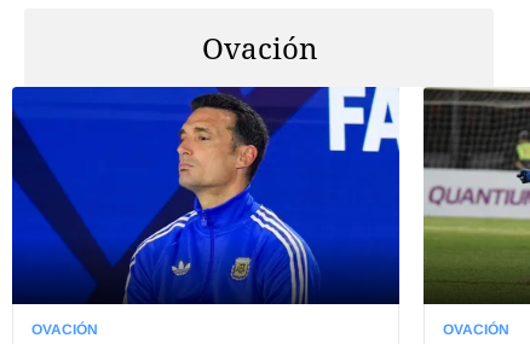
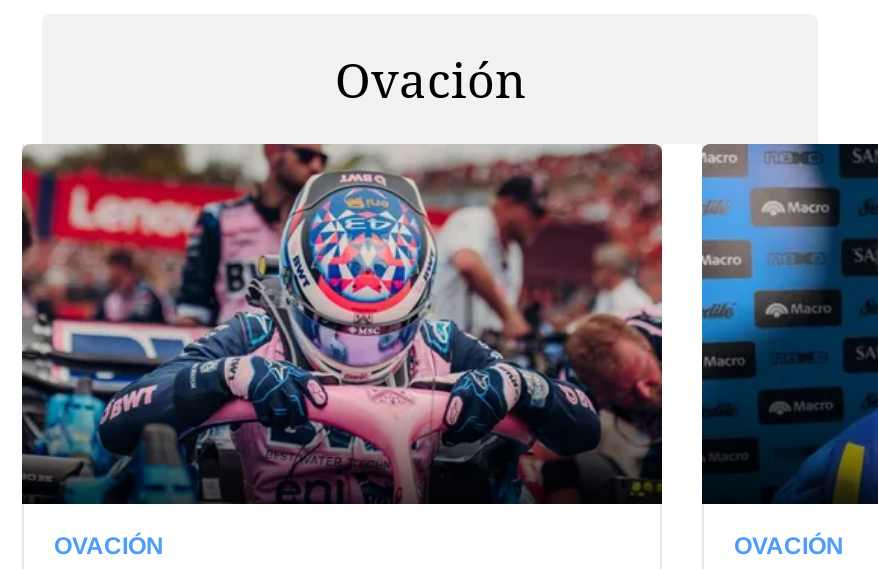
- [image]
+ [image]

- [image]
+ [image]
